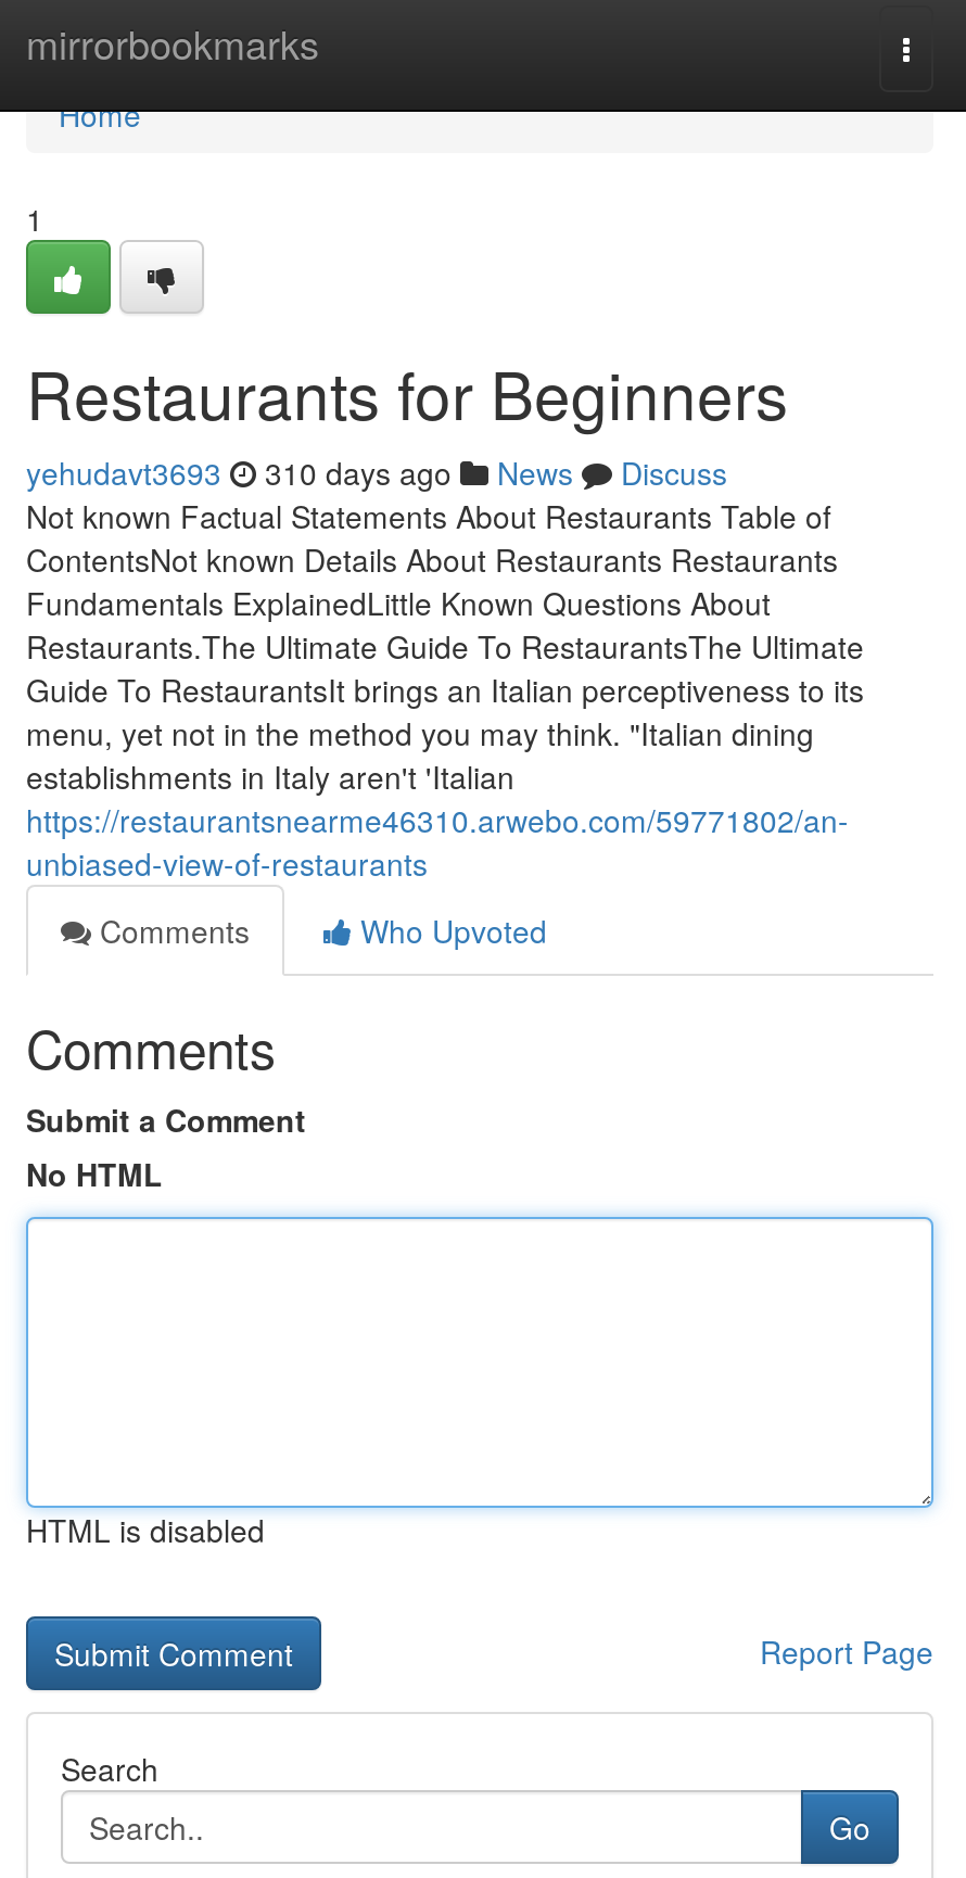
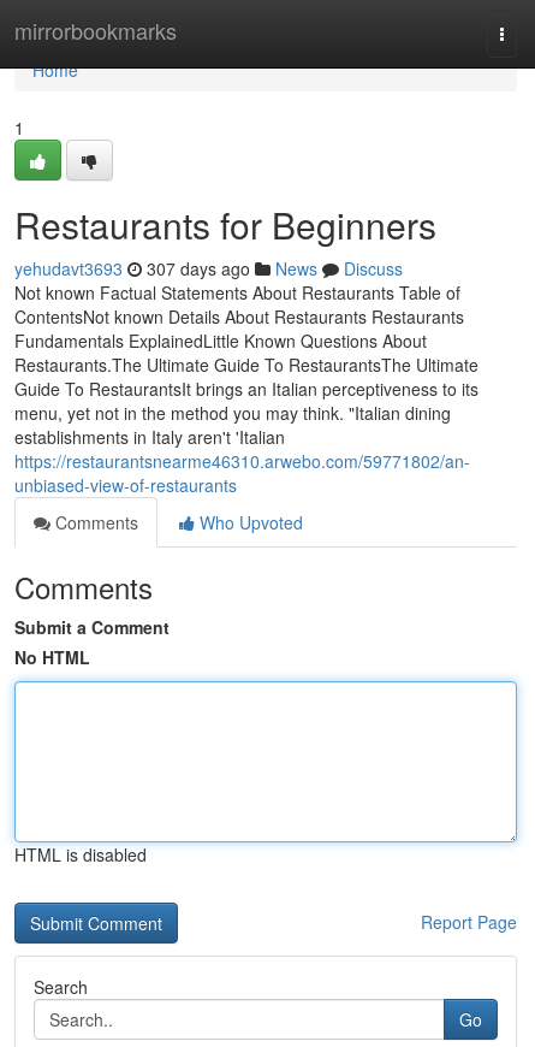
- yehudavt3693 310 days ago News Discuss
+ yehudavt3693 307 days ago News Discuss
